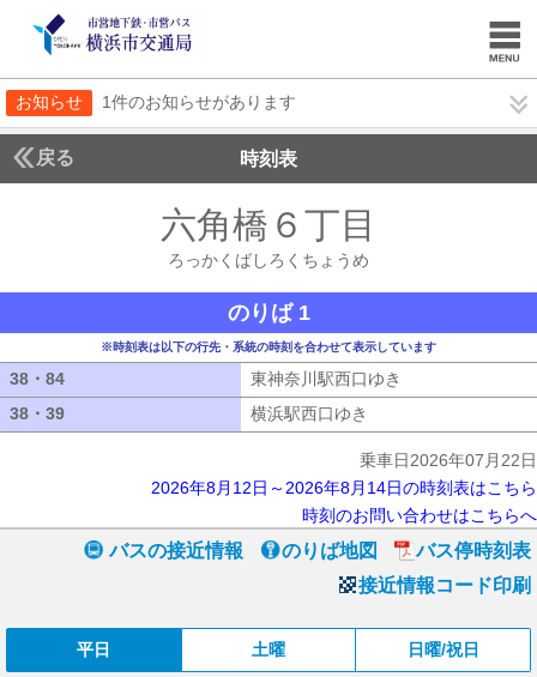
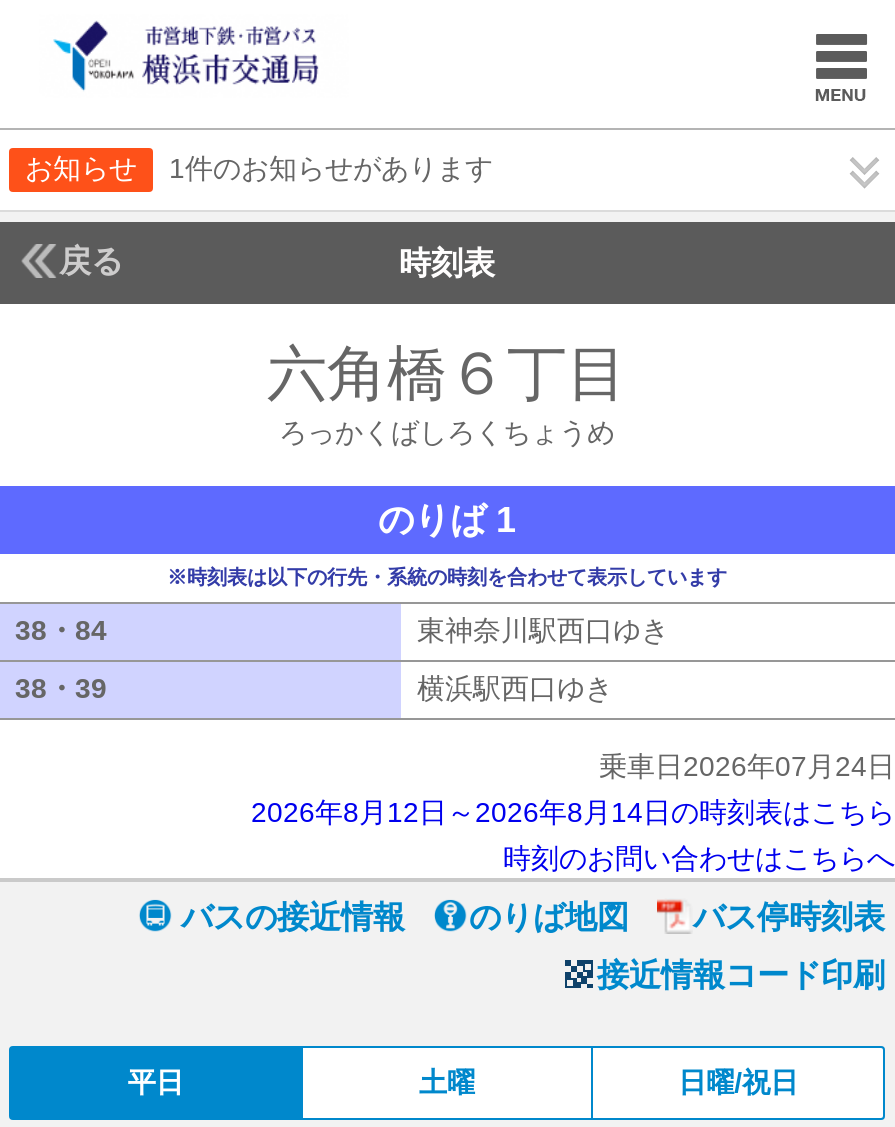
- 乗車日2026年07月22日
+ 乗車日2026年07月24日
